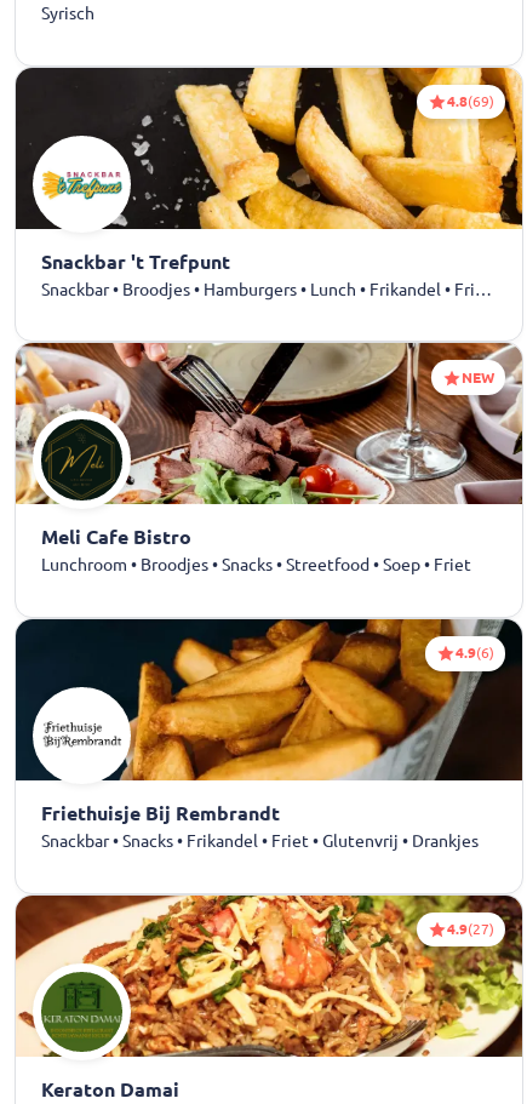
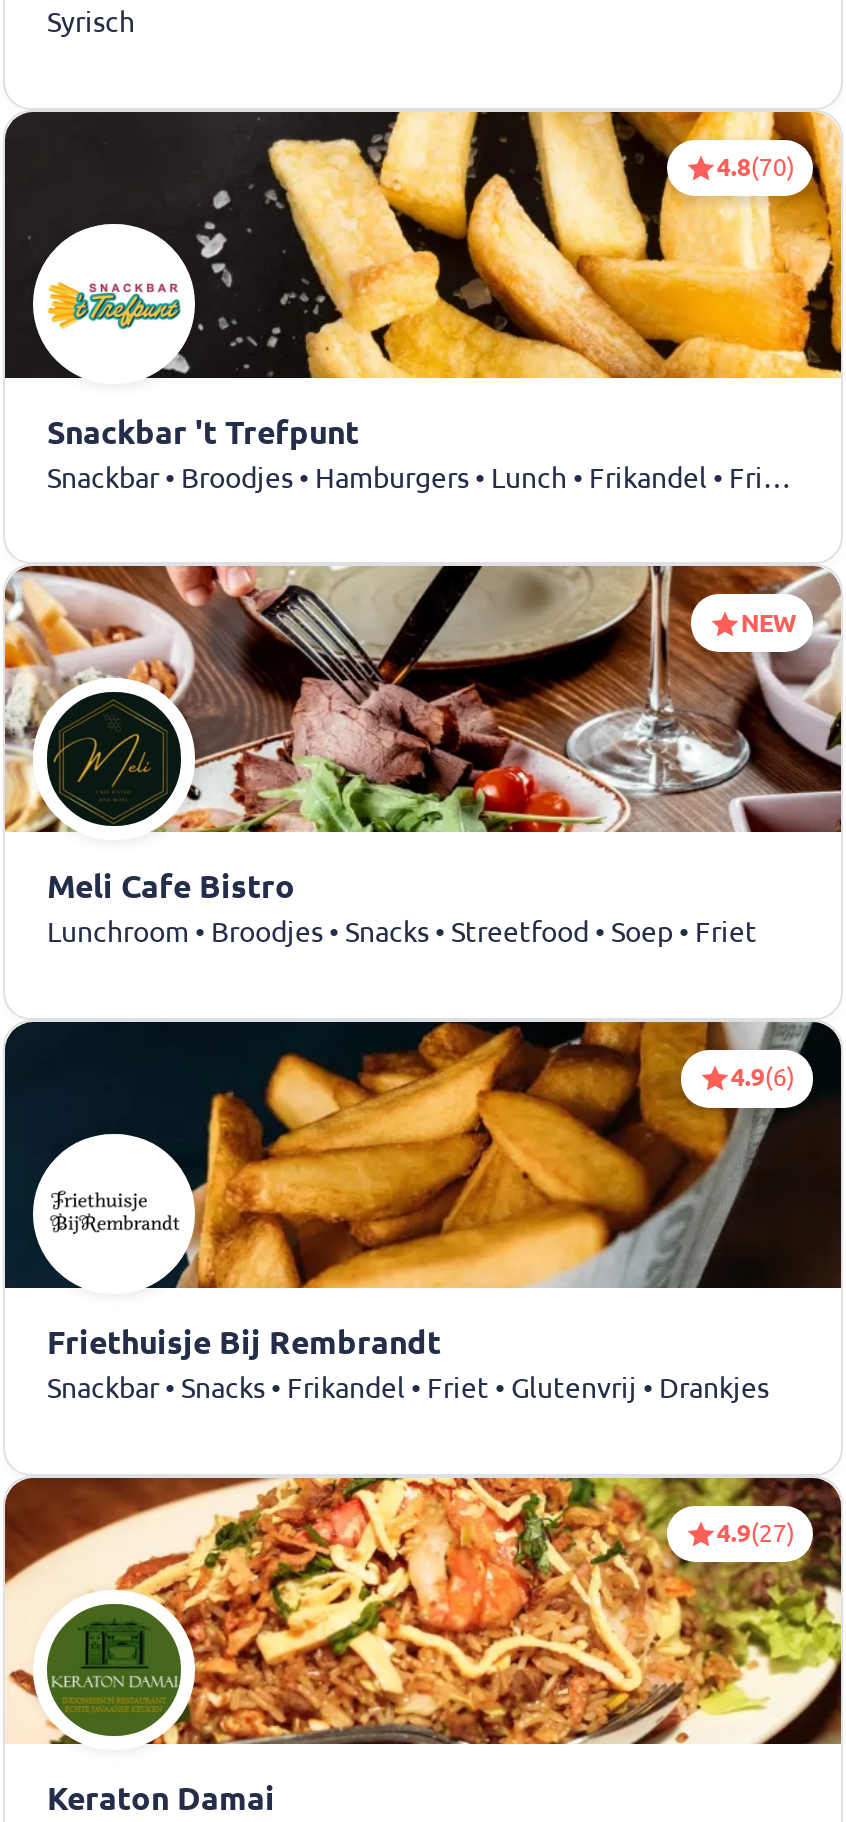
- 4.8(69)
+ 4.8(70)
